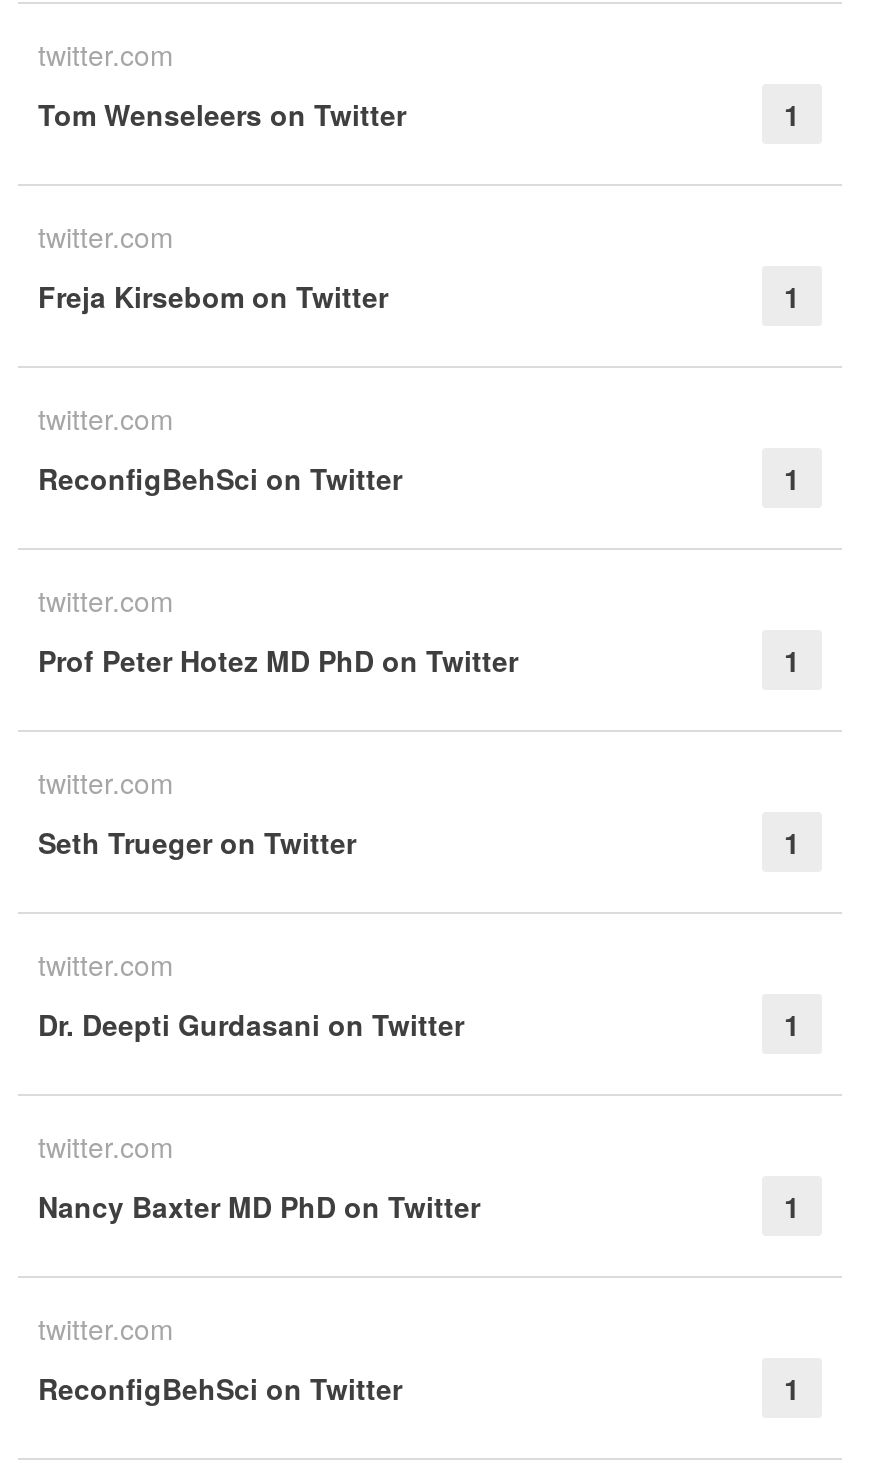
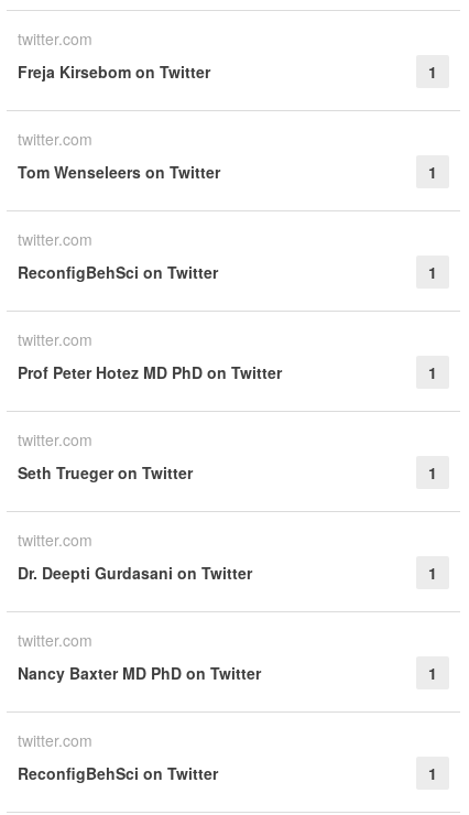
moved down: Tom Wenseleers on Twitter

moved up: Freja Kirsebom on Twitter
